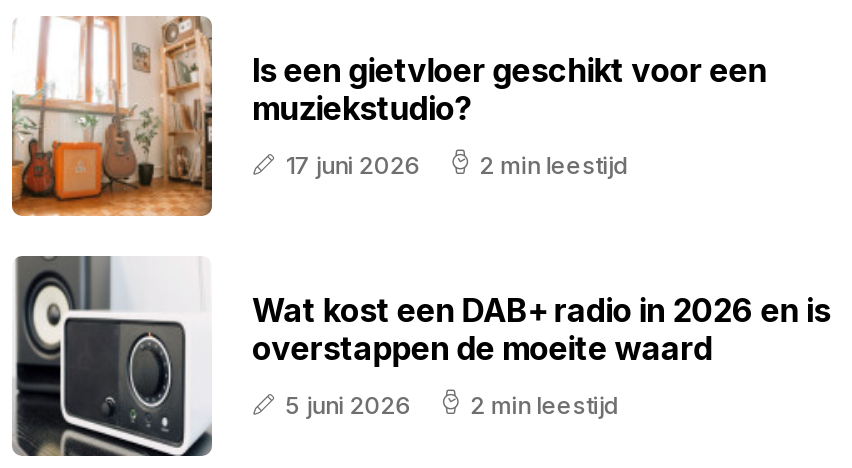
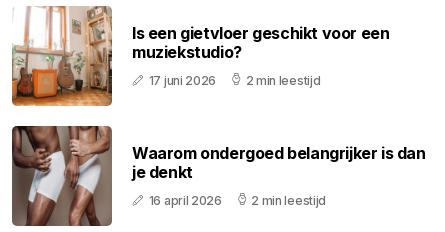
- [image]
- Wat kost een DAB+ radio in 2026 en is
- overstappen de moeite waard
+ [image]
+ Waarom ondergoed belangrijker is dan
+ je denkt

- 5 juni 2026 2 min leestijd
+ 16 april 2026 2 min leestijd
